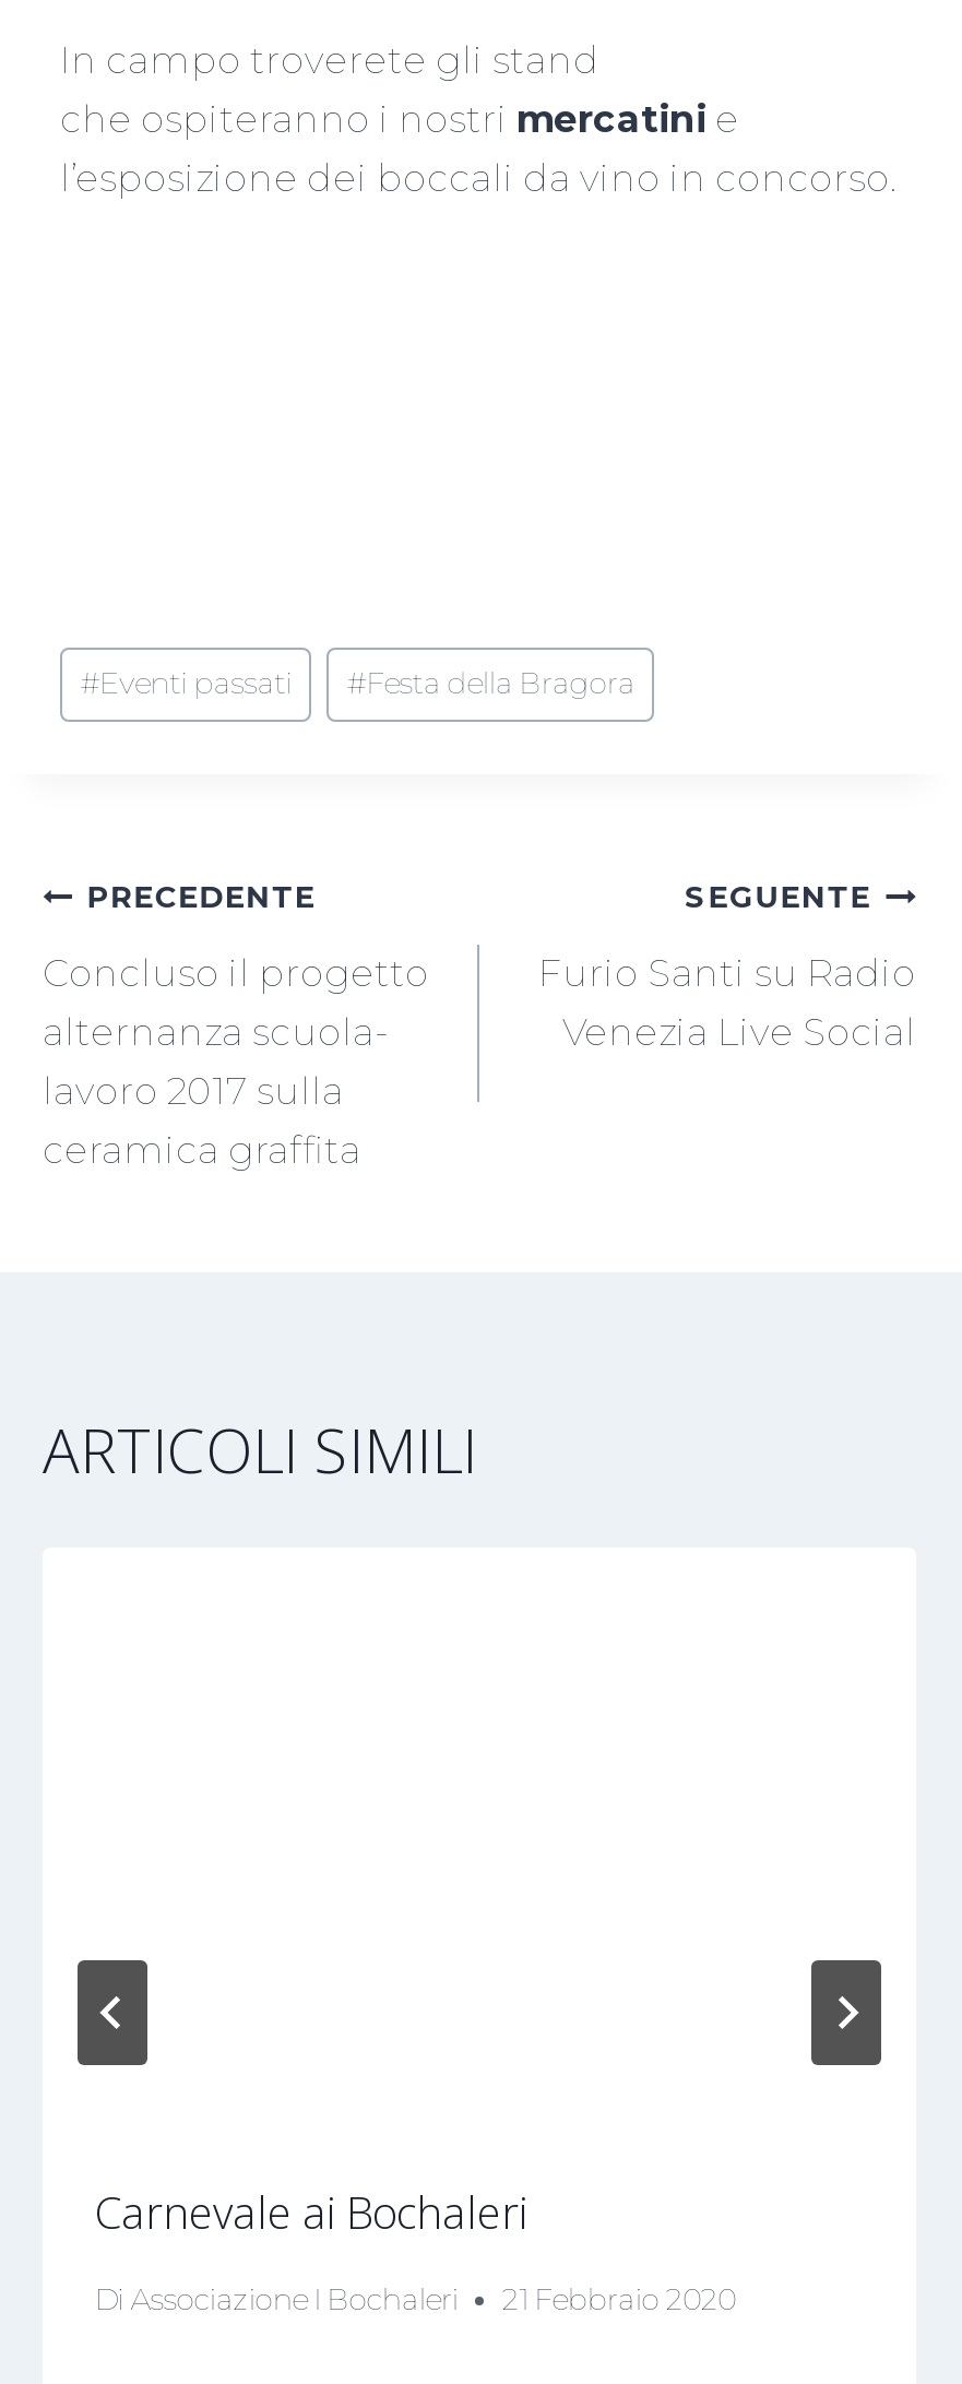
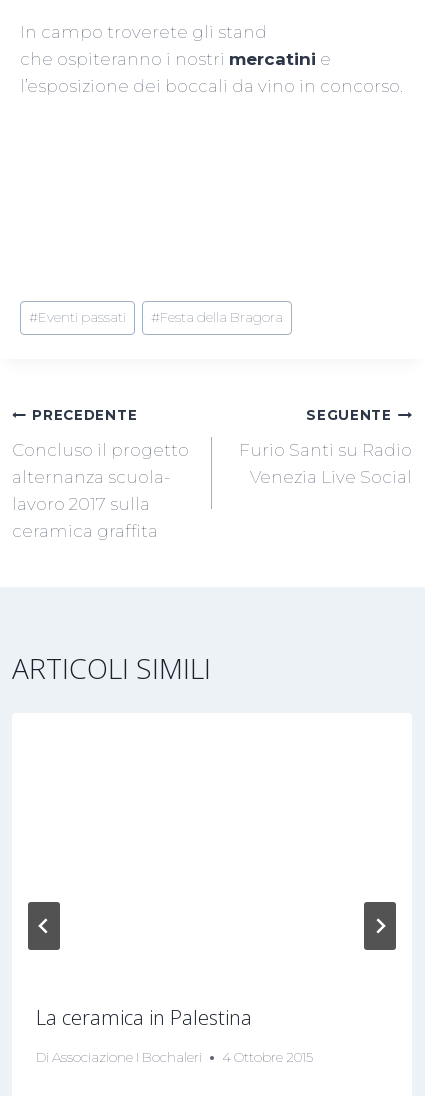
- Carnevale ai Bochaleri
+ La ceramica in Palestina

- Di Associazione I Bochaleri 21 Febbraio 2020
+ Di Associazione I Bochaleri 4 Ottobre 2015
